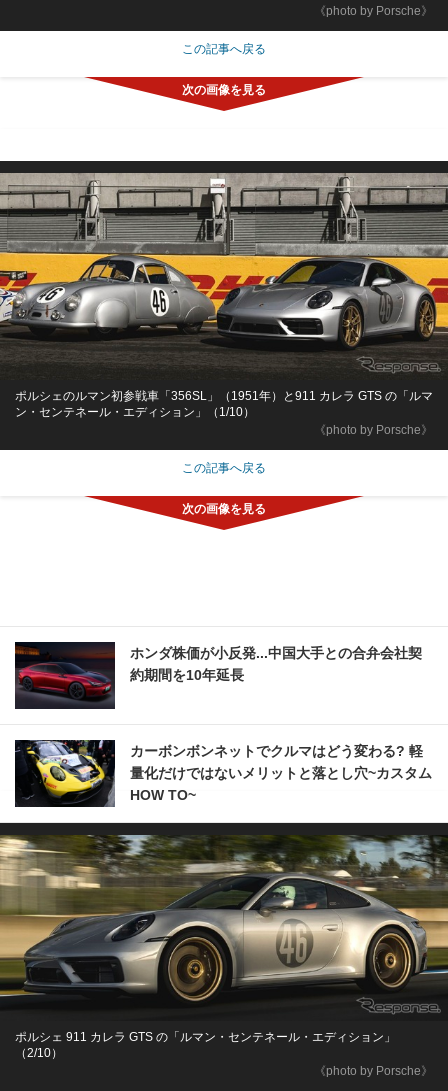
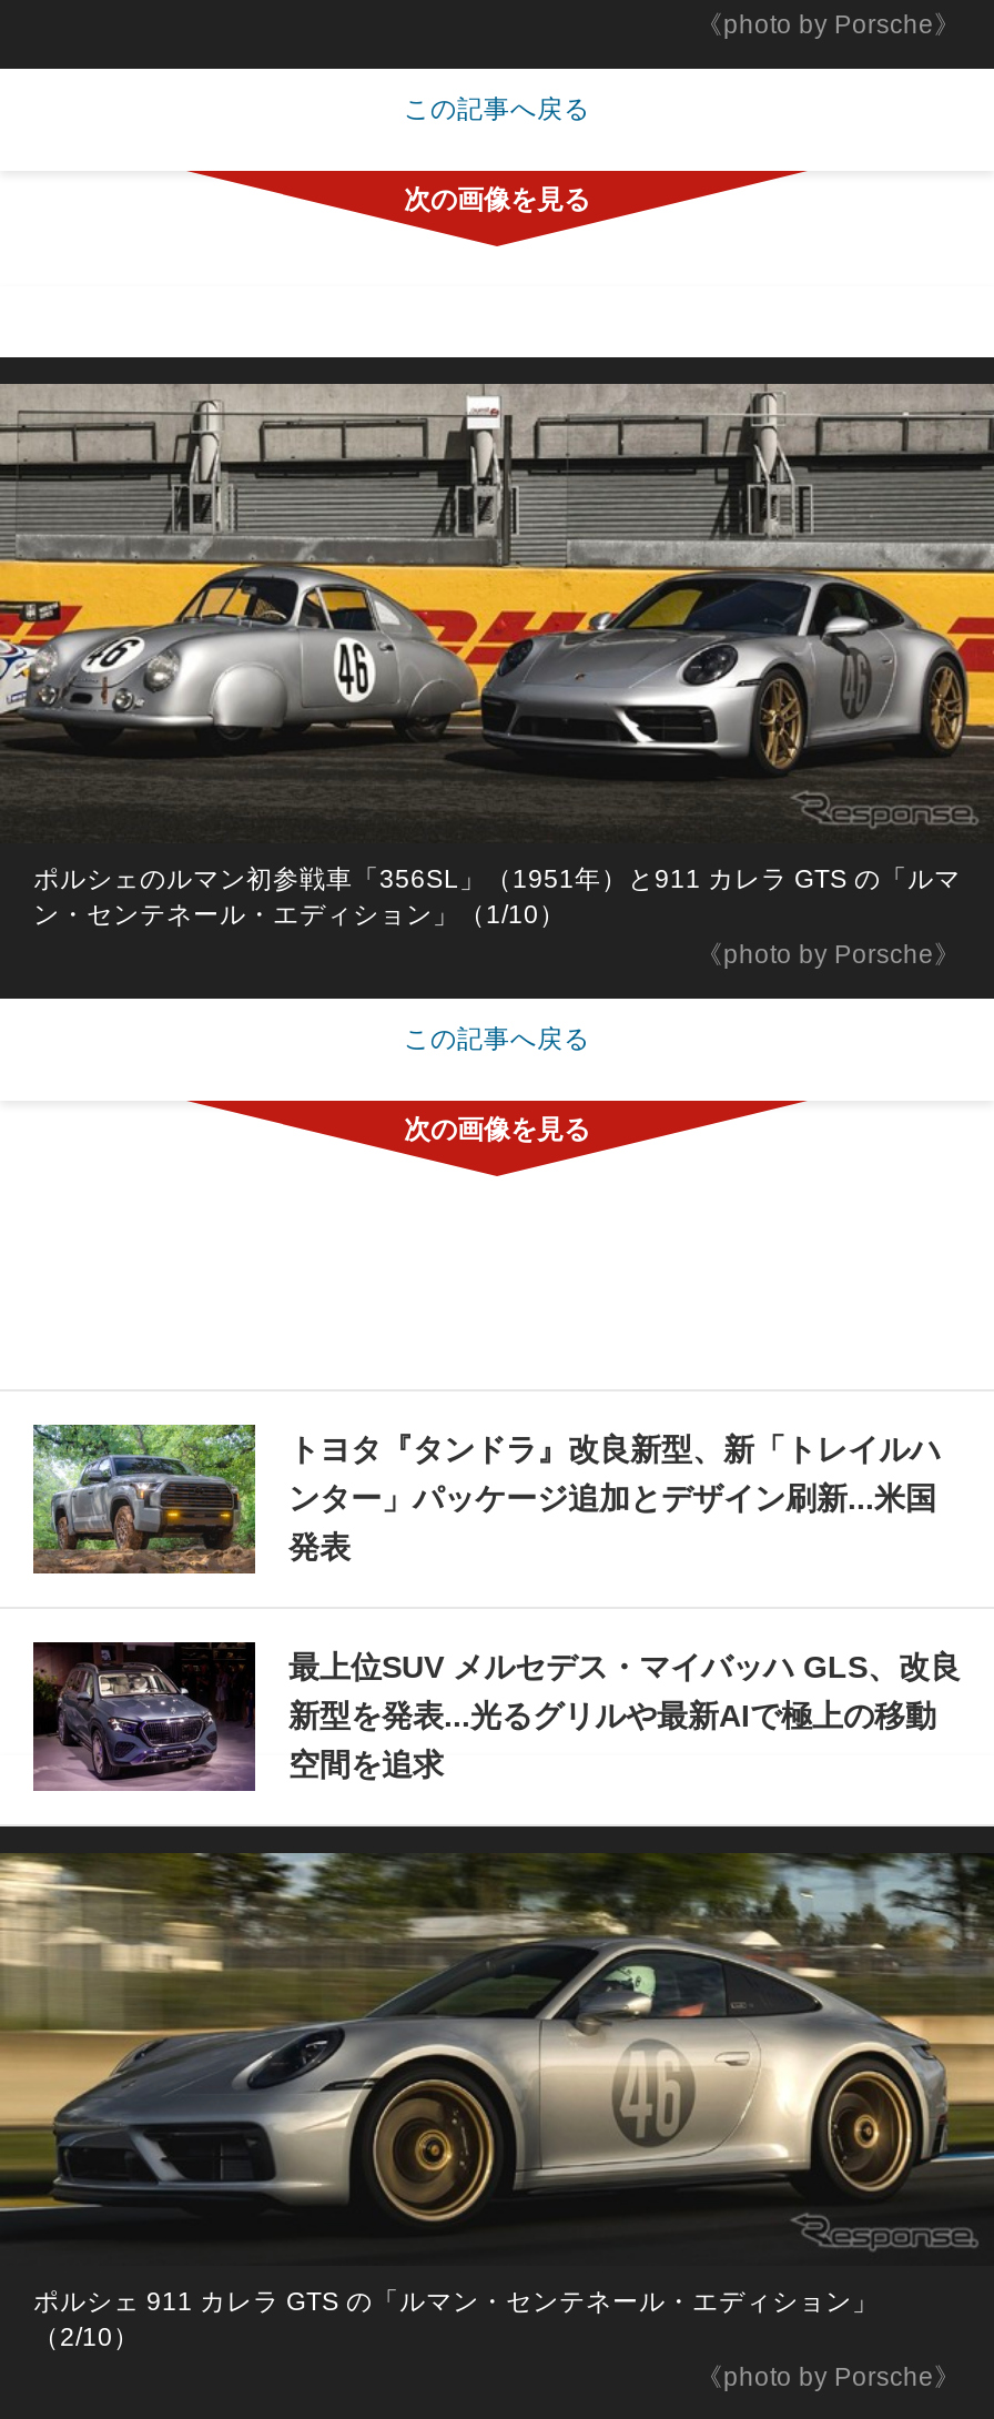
- [image]
- ホンダ株価が小反発...中国大手との合弁会社契
- 約期間を10年延長
+ [image]
+ トヨタ『タンドラ』改良新型、新「トレイルハ
+ ンター」パッケージ追加とデザイン刷新...米国
+ 発表

- [image]
- カーボンボンネットでクルマはどう変わる? 軽
- 量化だけではないメリットと落とし穴~カスタム
- HOW TO~
+ [image]
+ 最上位SUV メルセデス・マイバッハ GLS、改良
+ 新型を発表...光るグリルや最新AIで極上の移動
+ 空間を追求
